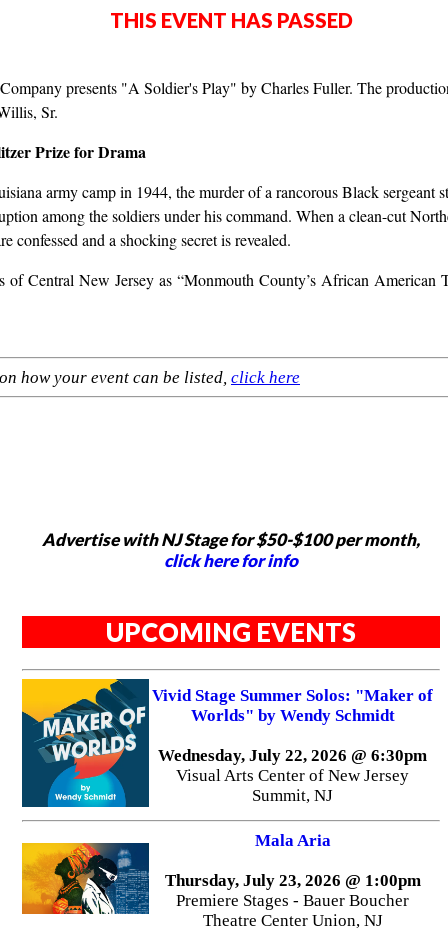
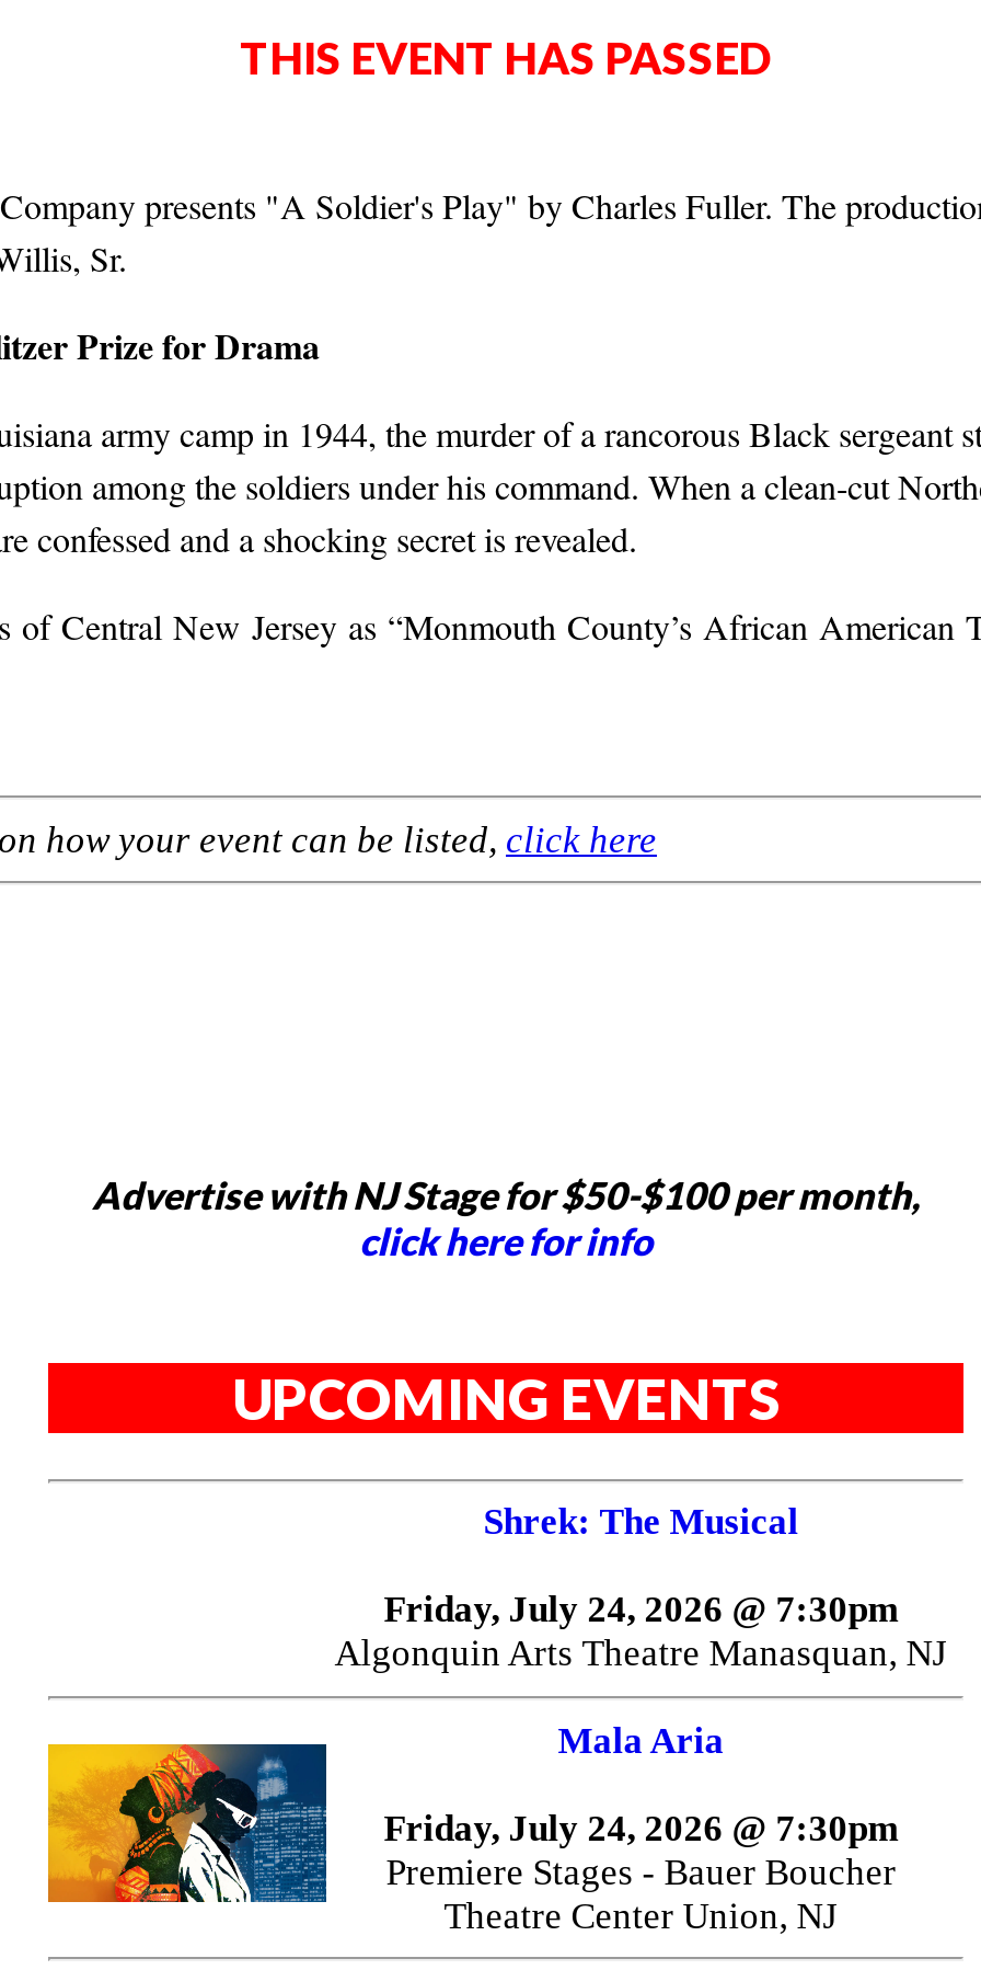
- [image]

- Vivid Stage Summer Solos: "Maker of
- Worlds" by Wendy Schmidt
+ Shrek: The Musical

- Wednesday, July 22, 2026 @ 6:30pm
- Visual Arts Center of New Jersey
- Summit, NJ
+ Friday, July 24, 2026 @ 7:30pm
+ Algonquin Arts Theatre Manasquan, NJ

- Thursday, July 23, 2026 @ 1:00pm
+ Friday, July 24, 2026 @ 7:30pm
